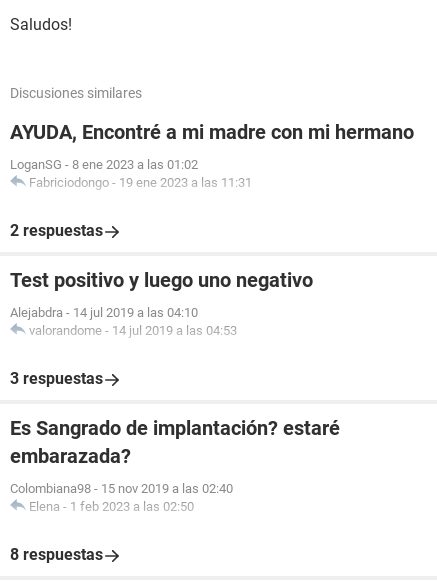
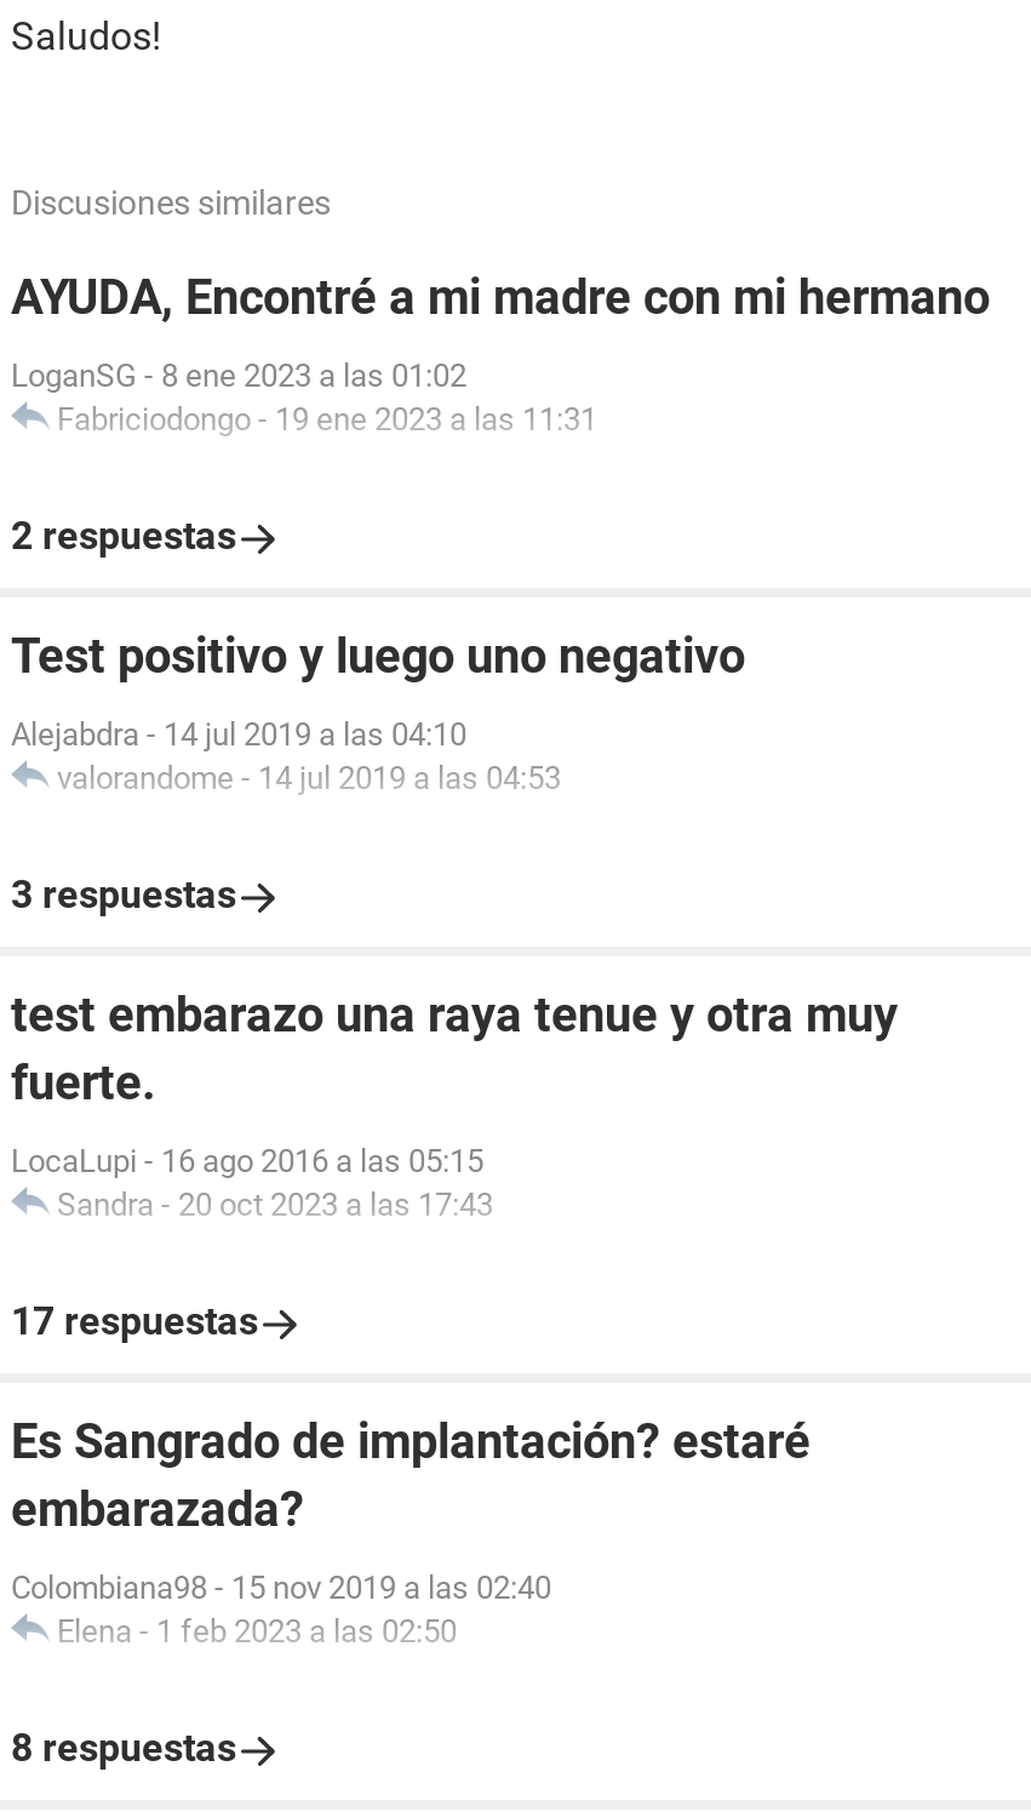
+ test embarazo una raya tenue y otra muy
+ fuerte.
+ LocaLupi - 16 ago 2016 a las 05:15
+ Sandra - 20 oct 2023 a las 17:43
+ 17 respuestas
